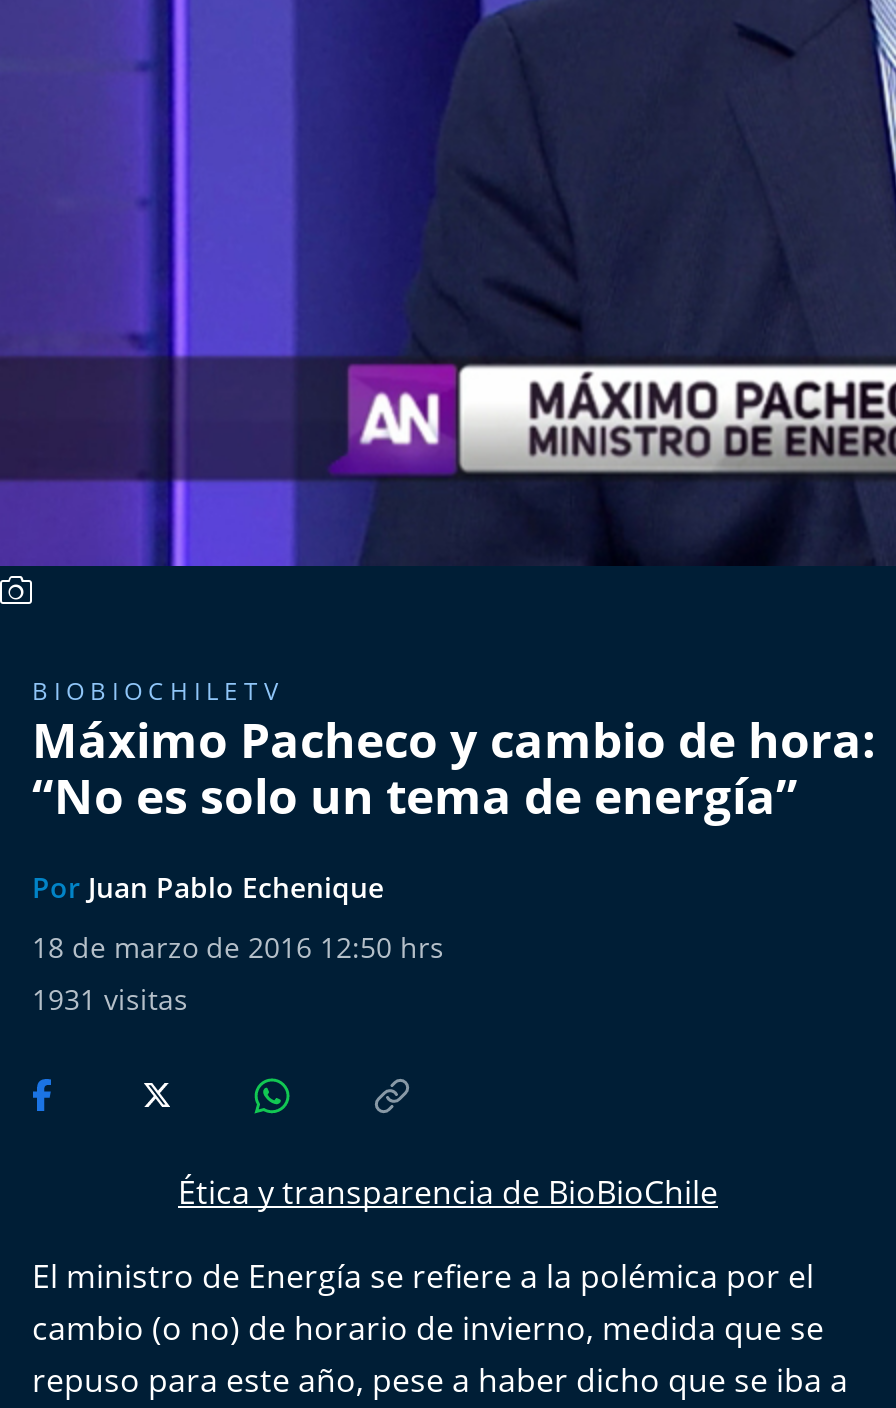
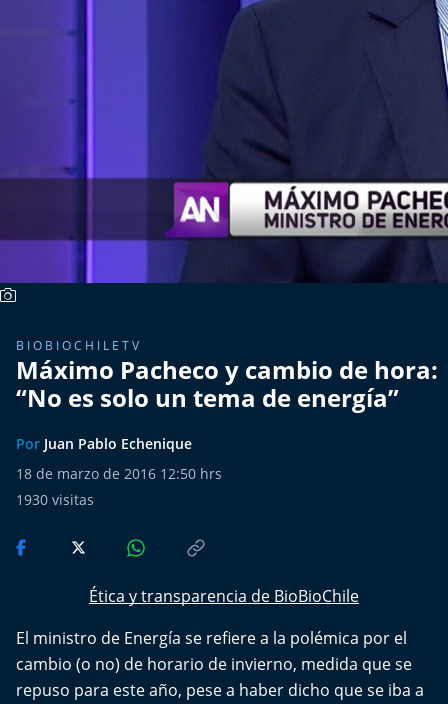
- 1931 visitas
+ 1930 visitas
